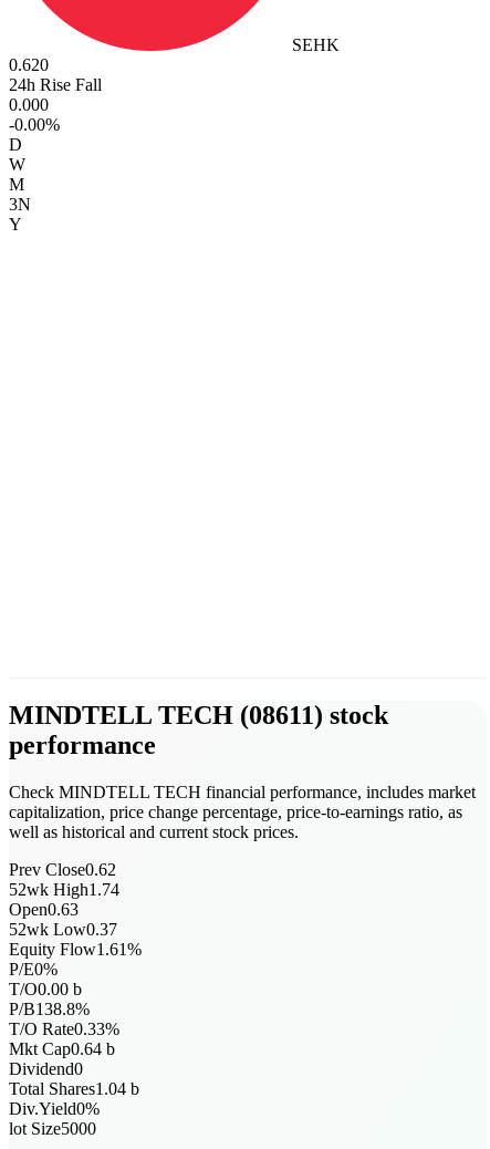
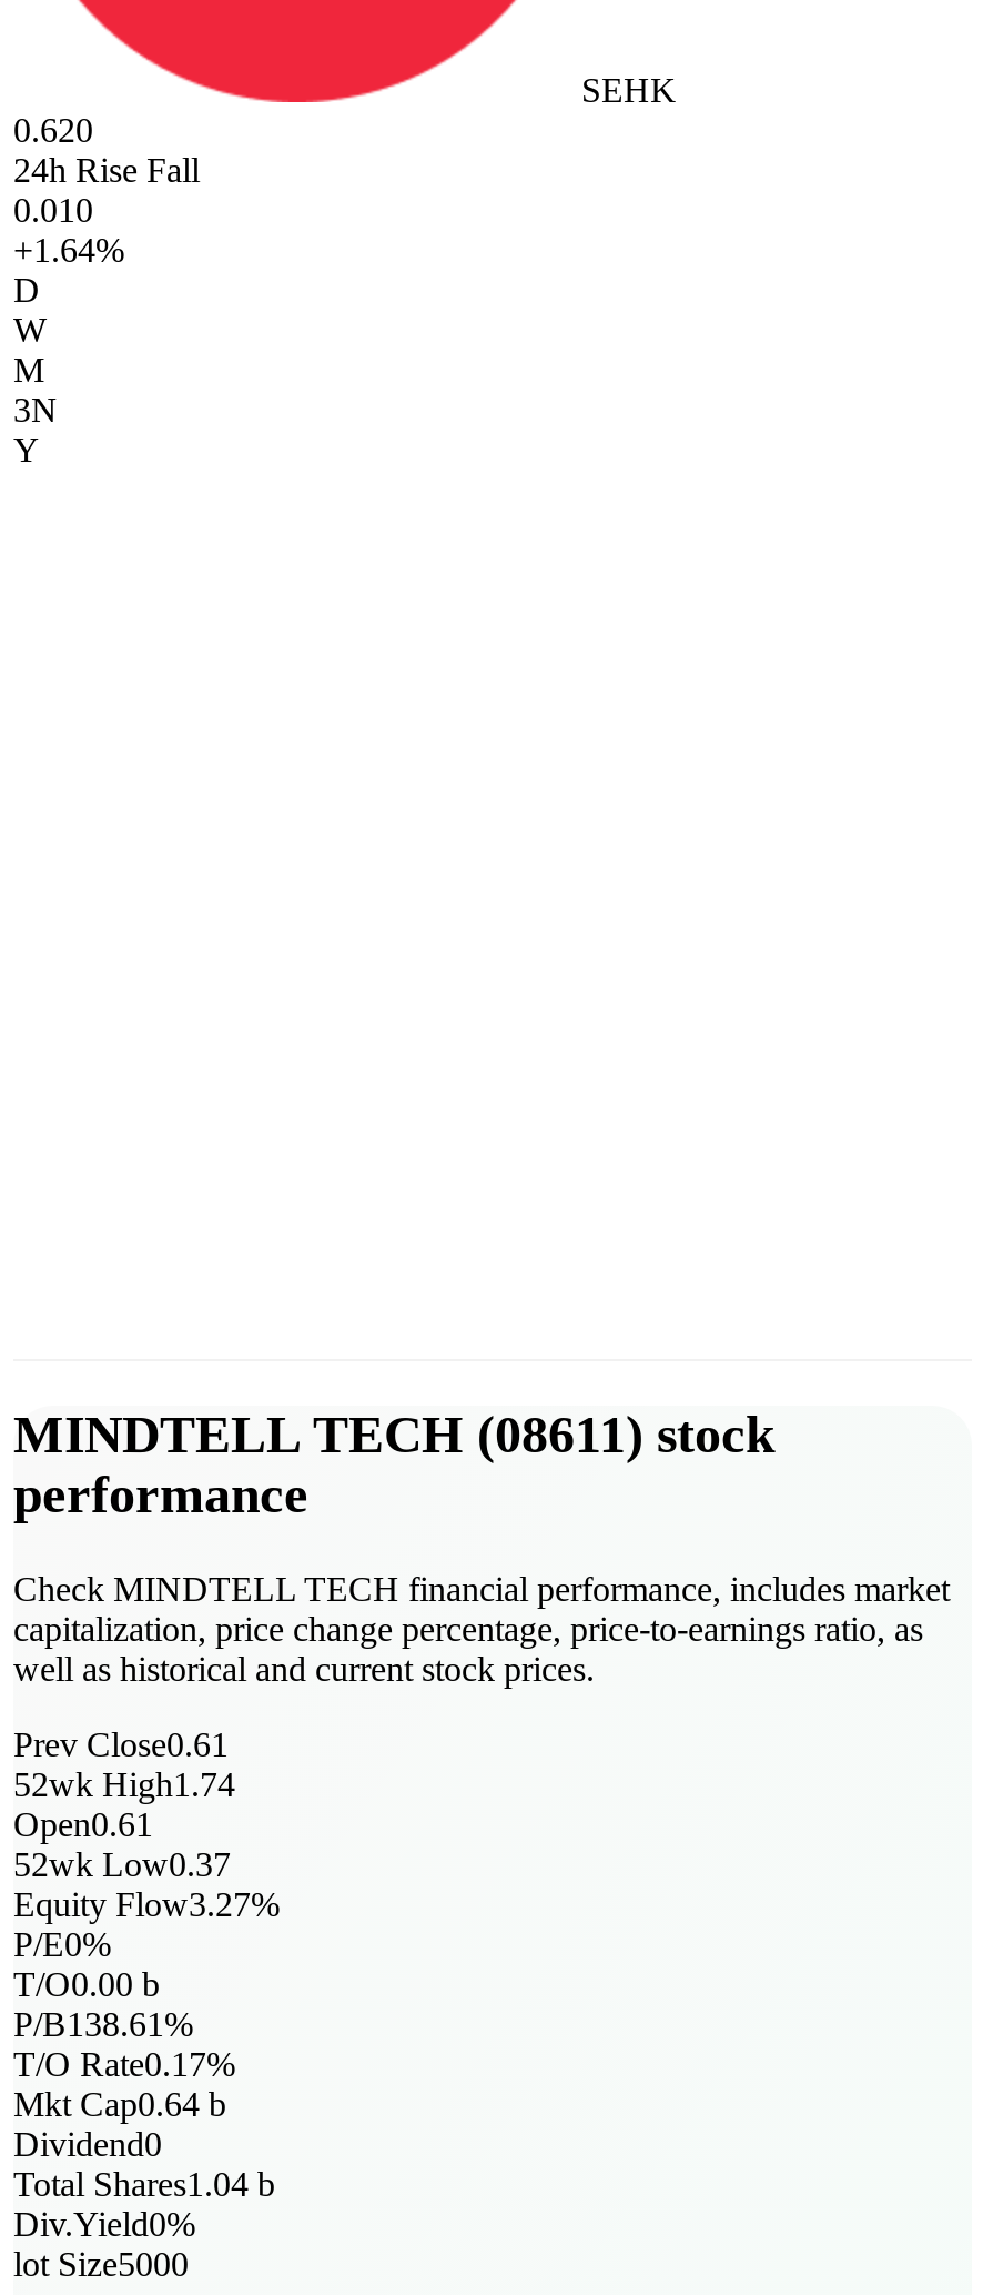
- 0.000
+ 0.010

- -0.00%
+ +1.64%

- Prev Close0.62
+ Prev Close0.61

- Open0.63
+ Open0.61

- Equity Flow1.61%
+ Equity Flow3.27%

- P/B138.8%
+ P/B138.61%

- T/O Rate0.33%
+ T/O Rate0.17%
